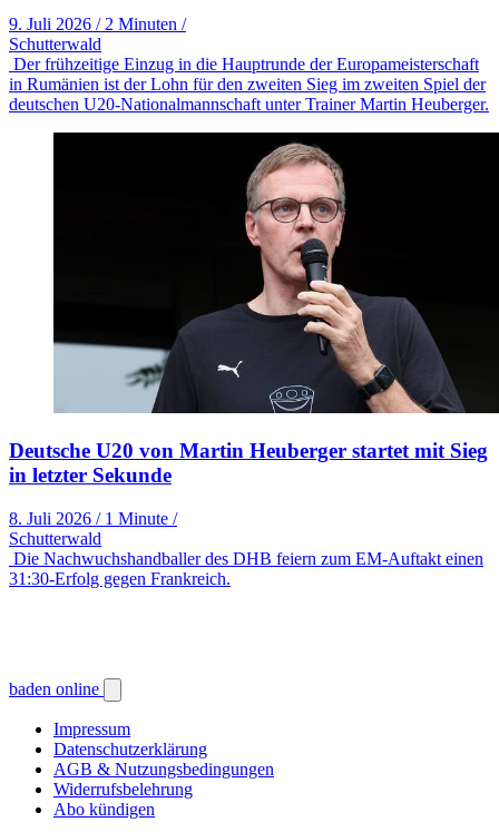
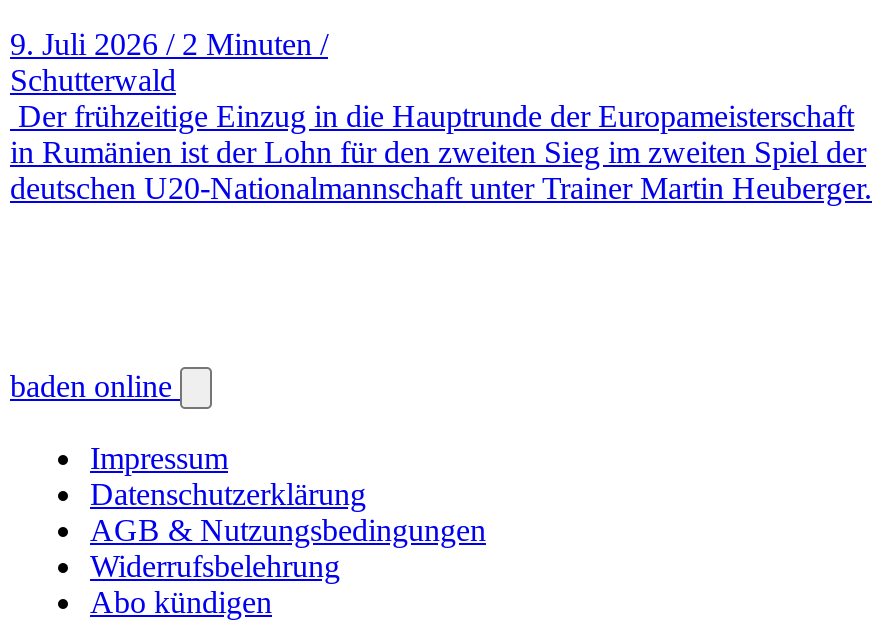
- [image]
- Deutsche U20 von Martin Heuberger startet mit Sieg
- in letzter Sekunde
- 8. Juli 2026 / 1 Minute /
- Schutterwald
- Die Nachwuchshandballer des DHB feiern zum EM-Auftakt einen
- 31:30-Erfolg gegen Frankreich.
